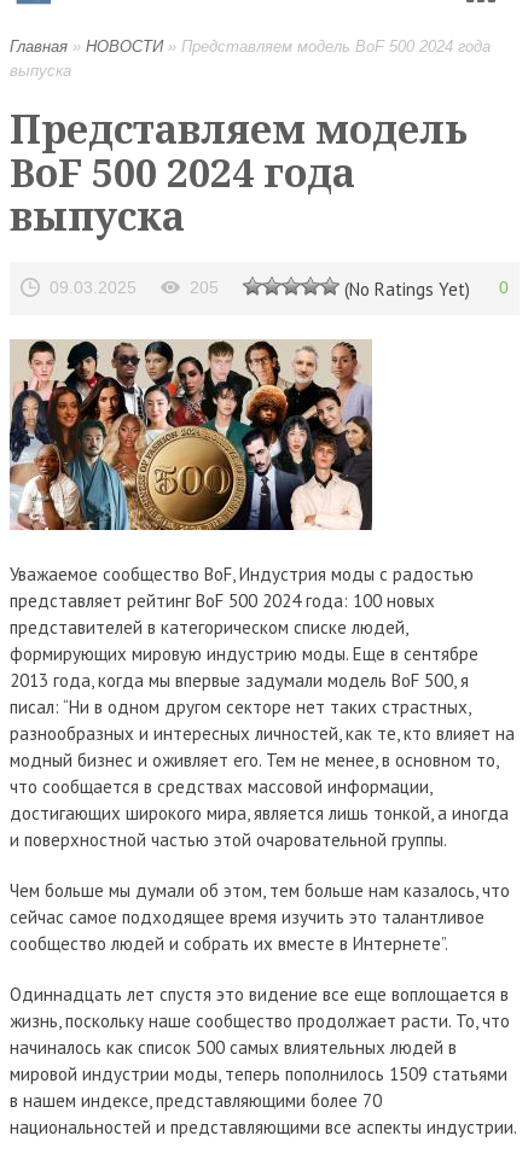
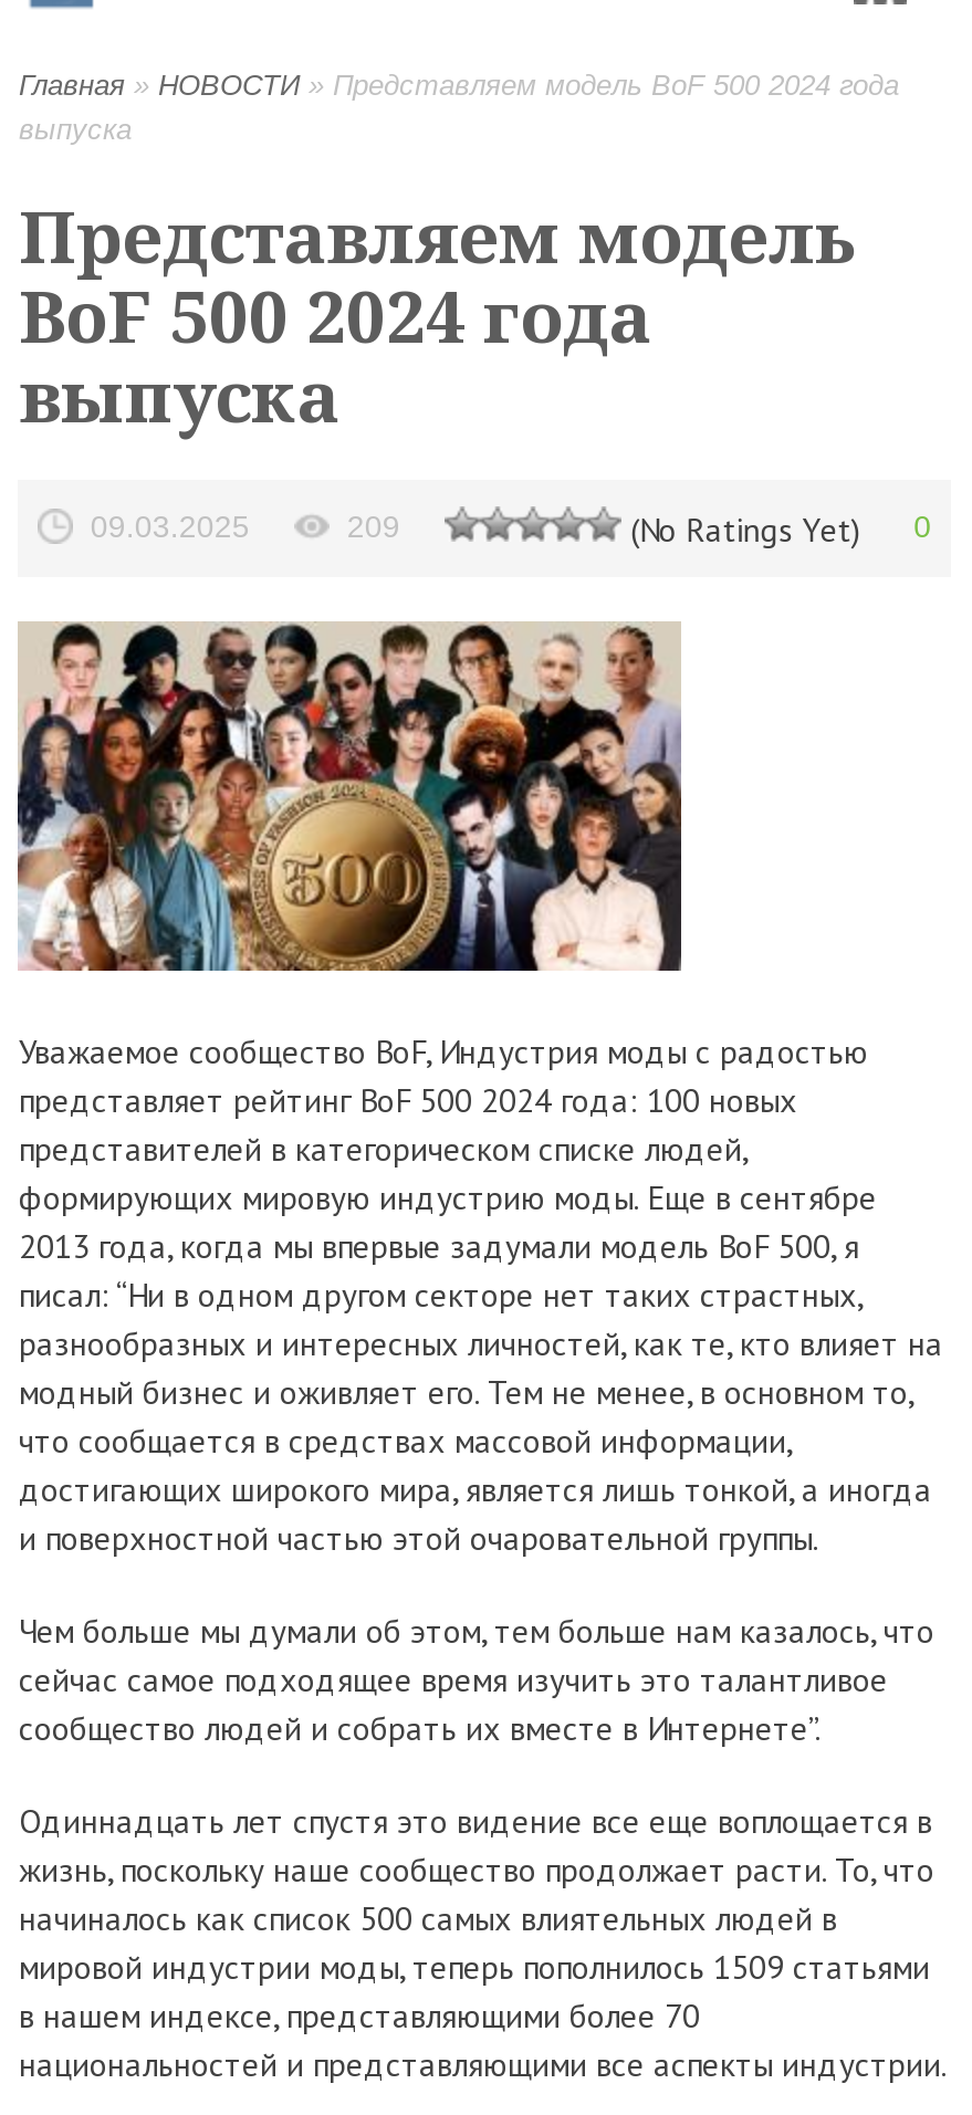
- 205
+ 209
